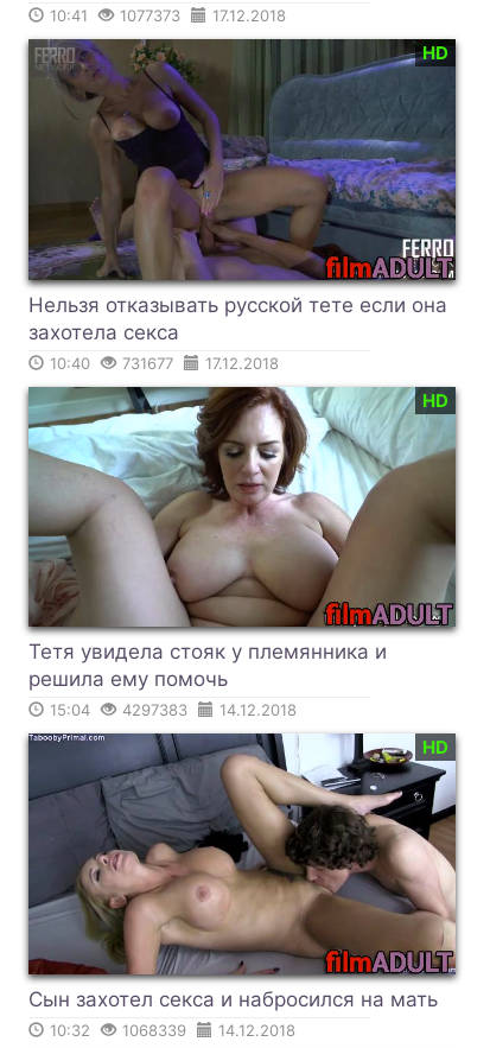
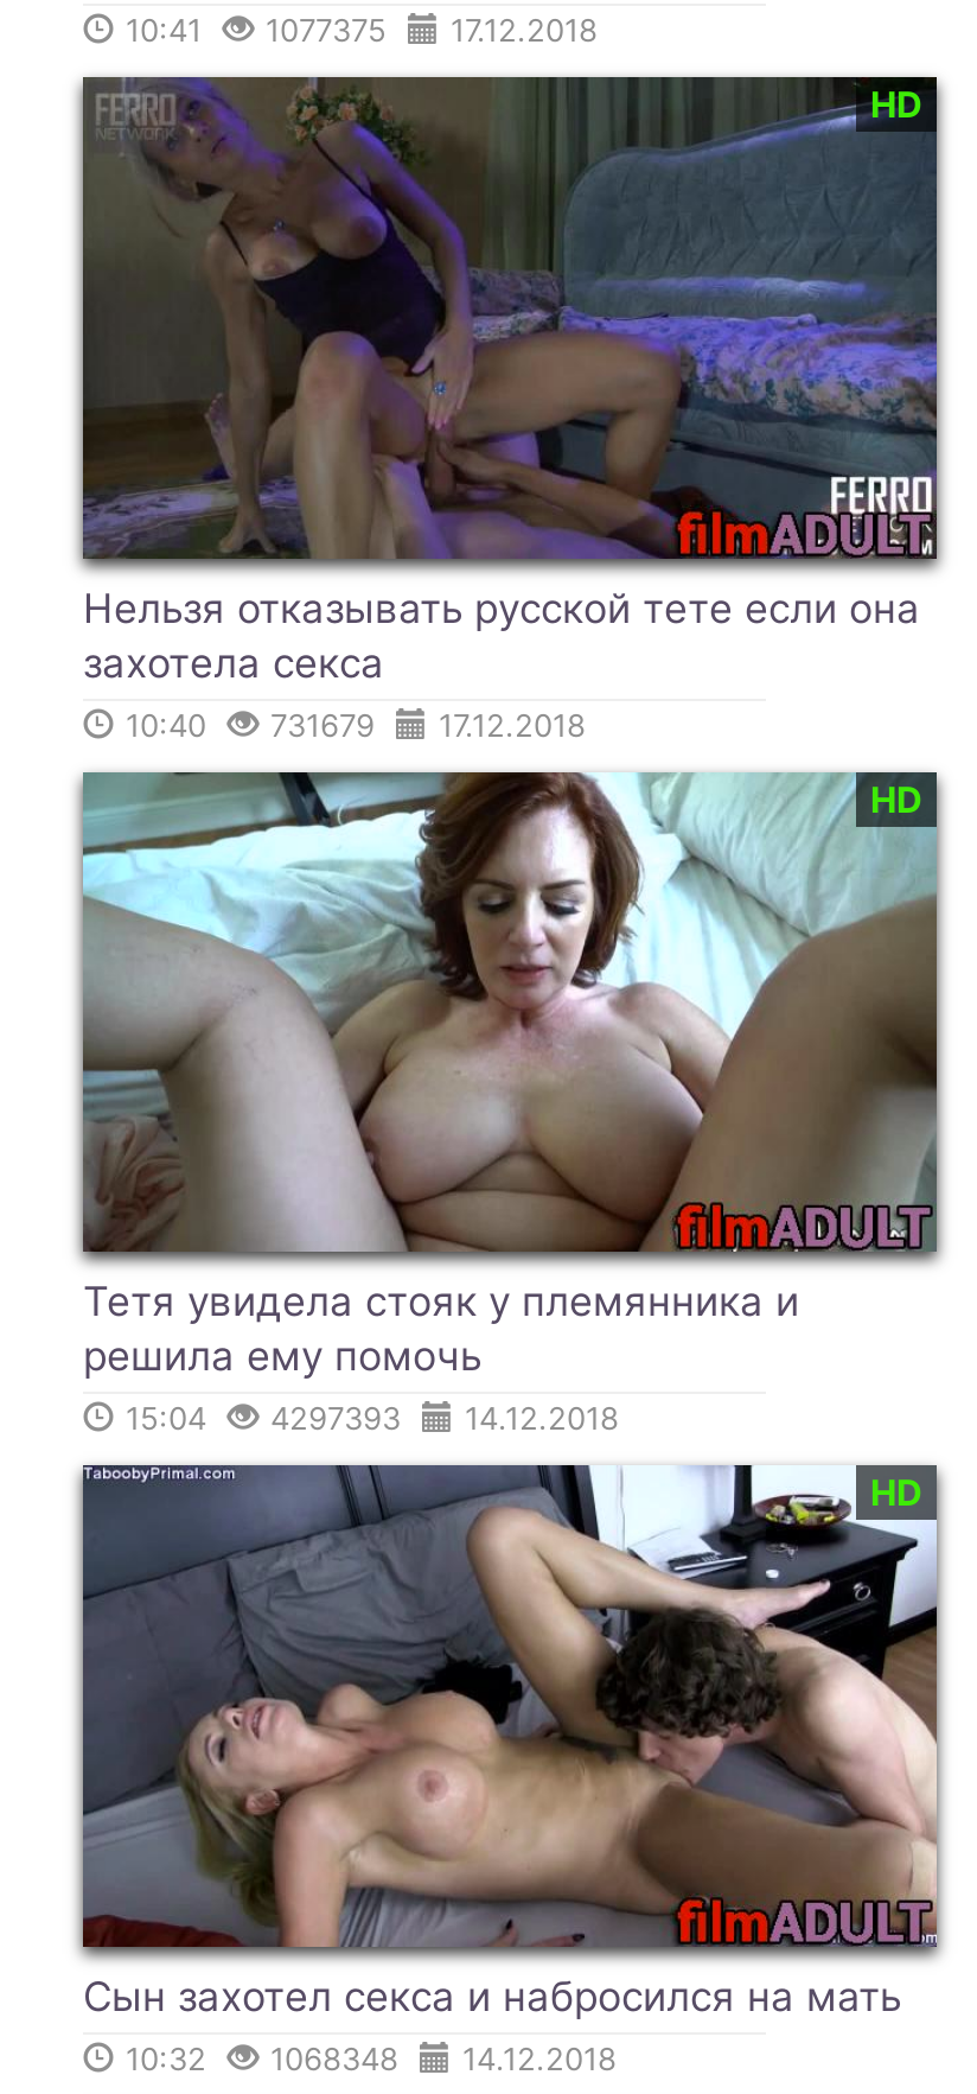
- 10:41 1077373 17.12.2018
+ 10:41 1077375 17.12.2018

- 10:40 731677 17.12.2018
+ 10:40 731679 17.12.2018

- 15:04 4297383 14.12.2018
+ 15:04 4297393 14.12.2018

- 10:32 1068339 14.12.2018
+ 10:32 1068348 14.12.2018
